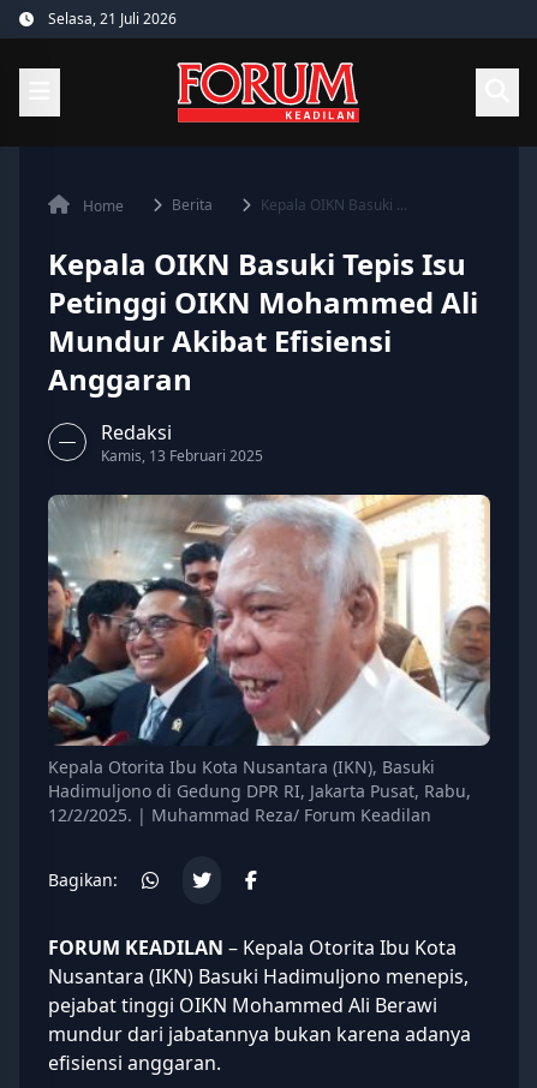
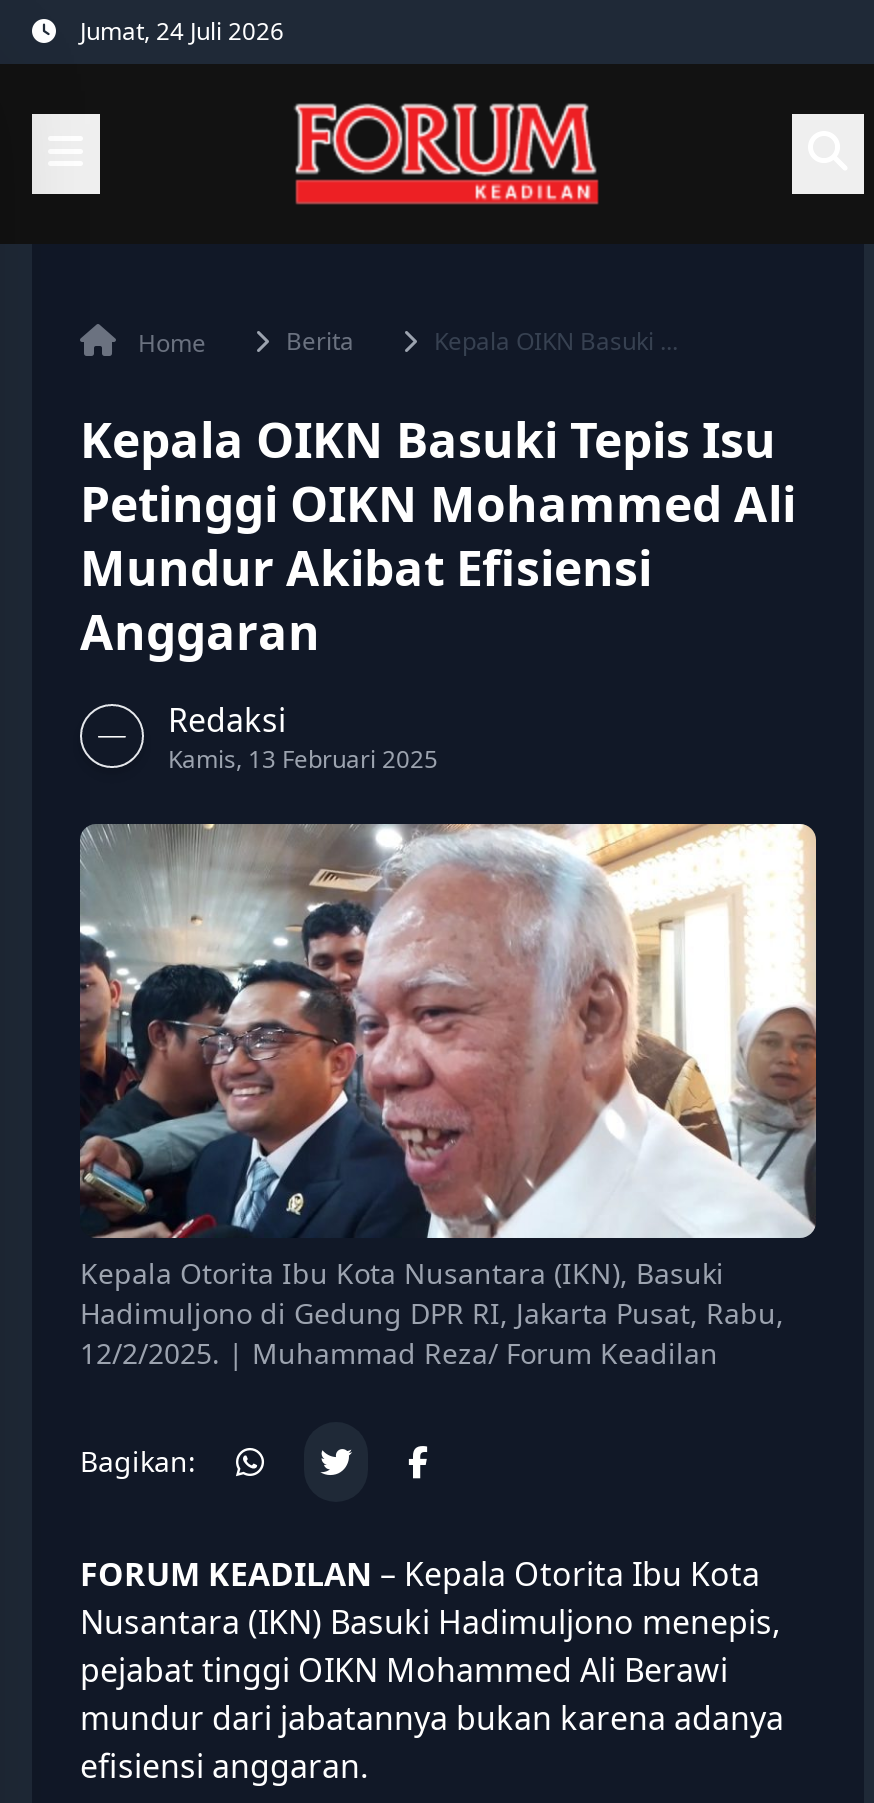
- Selasa, 21 Juli 2026
+ Jumat, 24 Juli 2026
